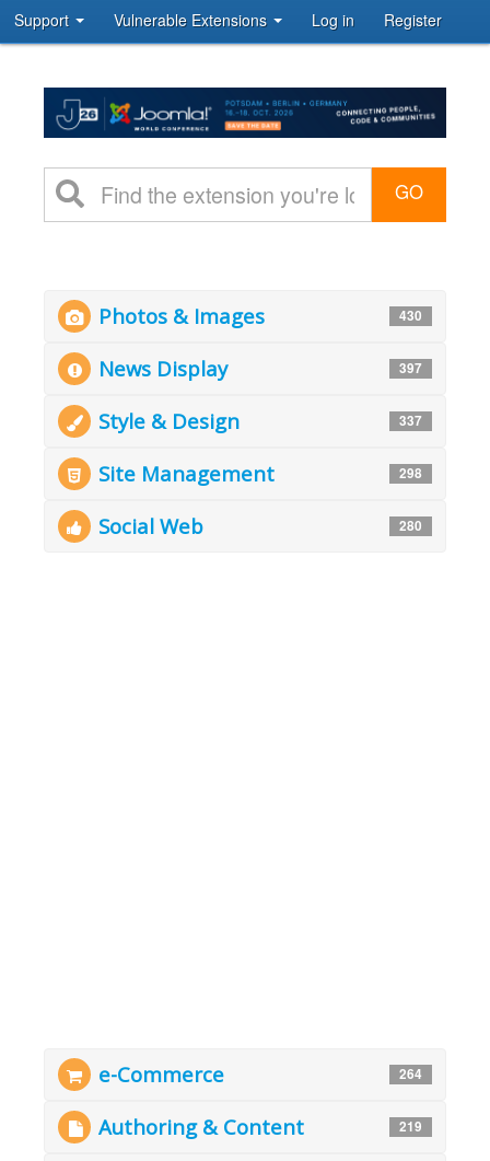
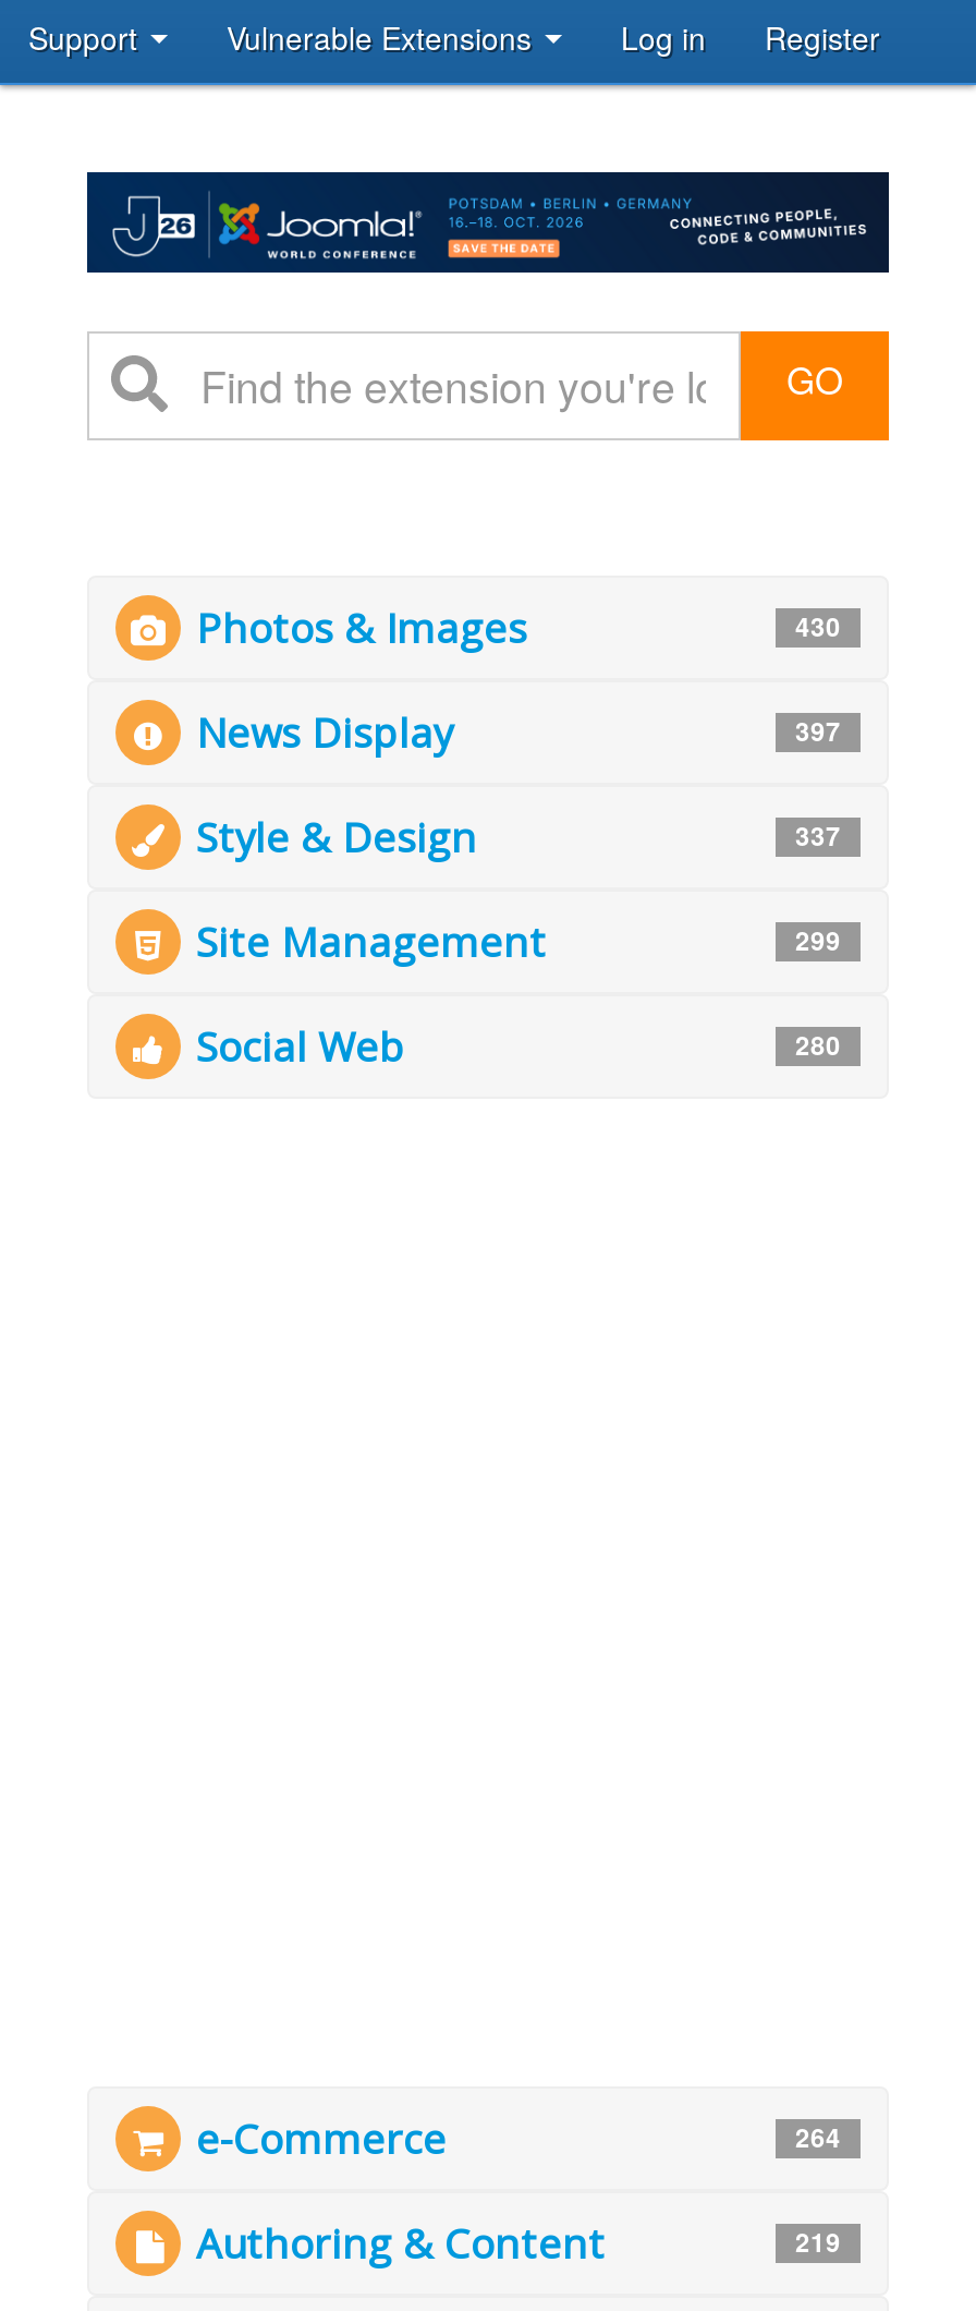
- 298
+ 299
